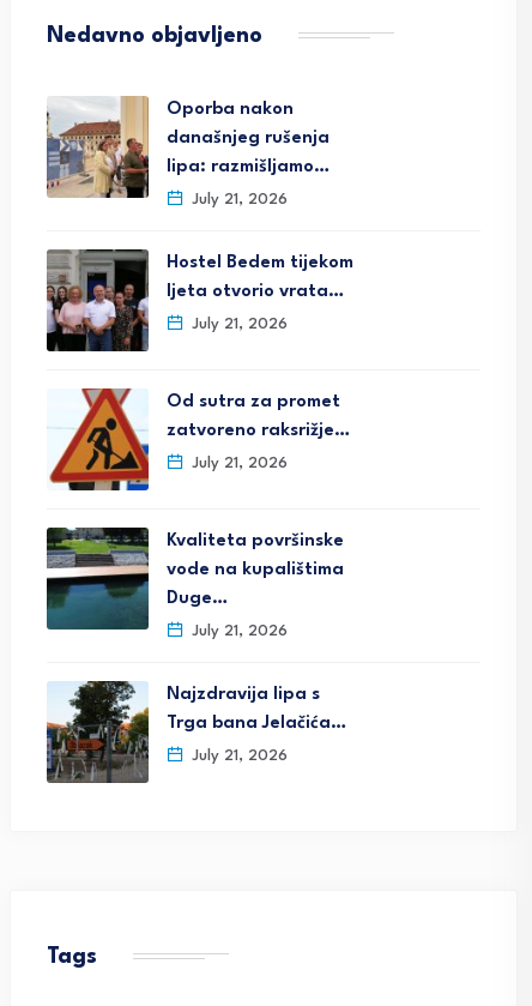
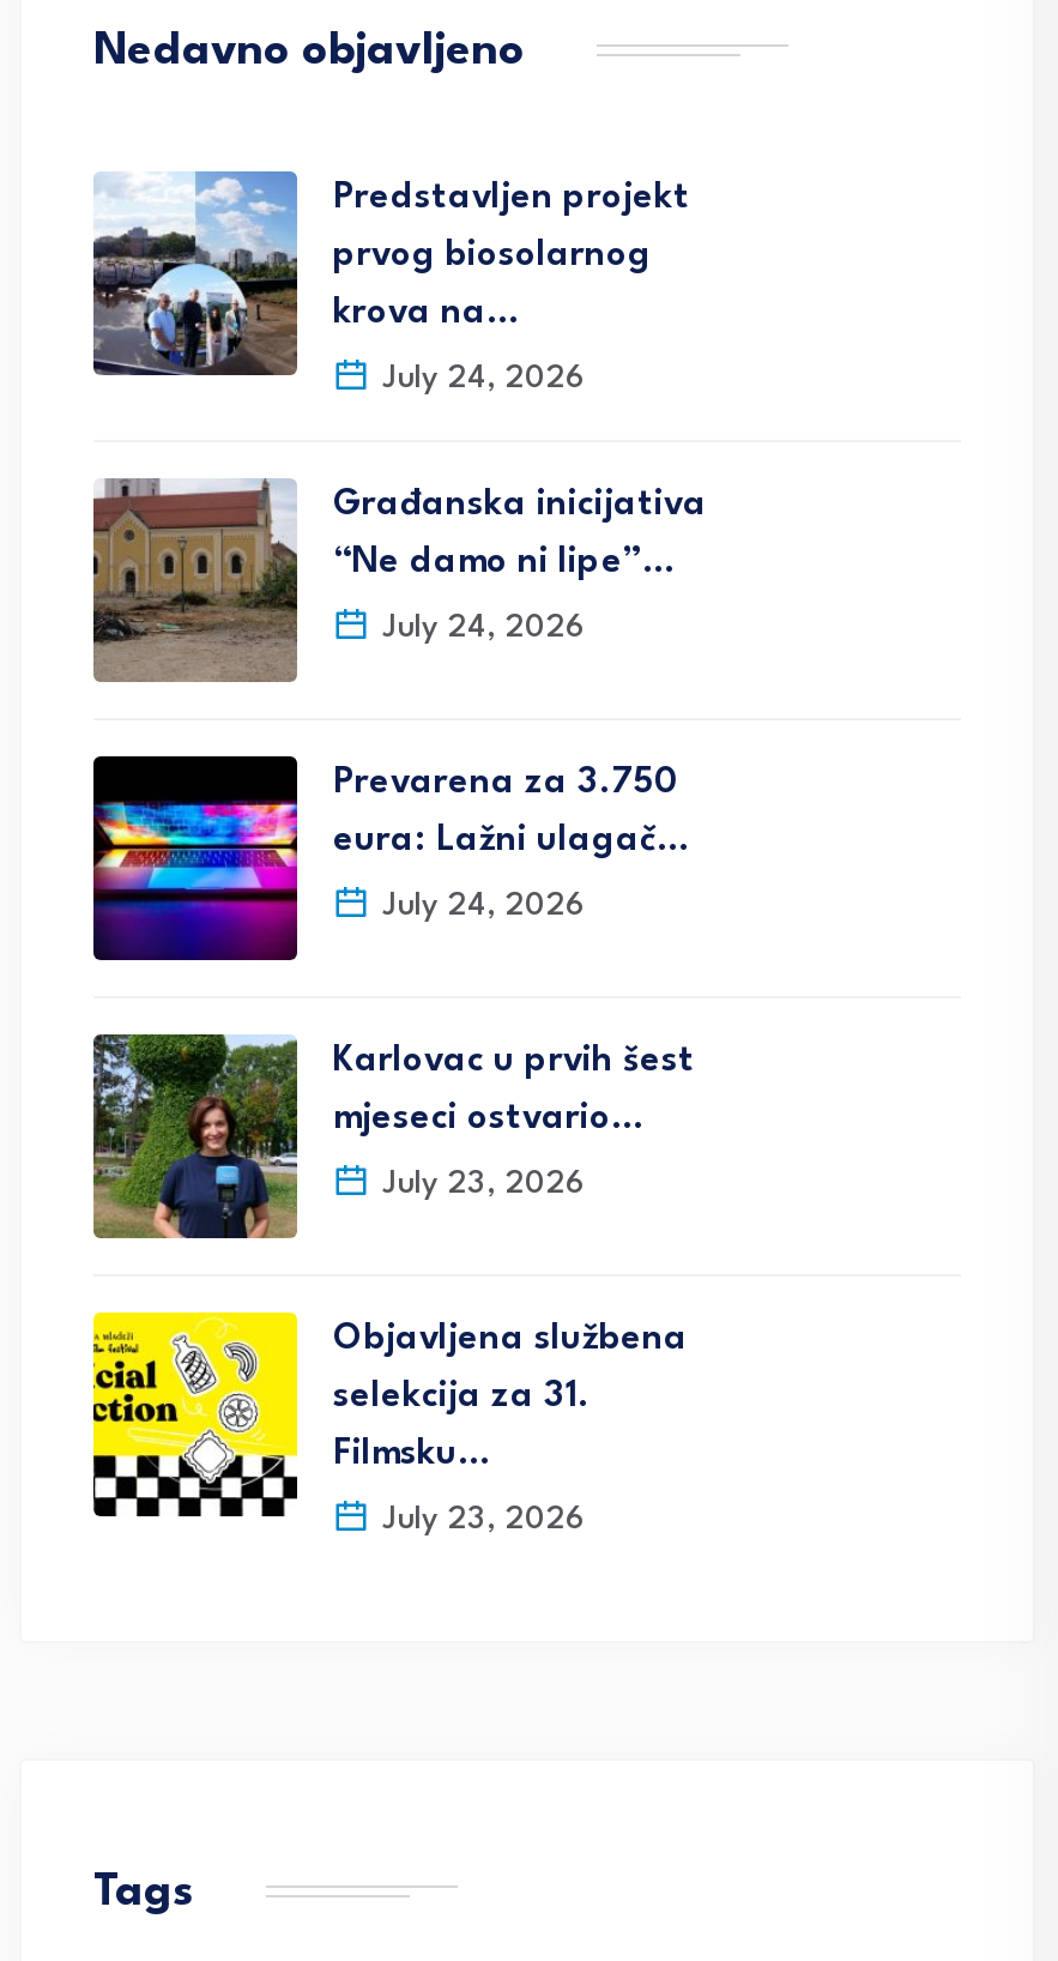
- [image]
- Oporba nakon
+ [image]
+ Predstavljen projekt

- današnjeg rušenja
+ prvog biosolarnog

- lipa: razmišljamo…
+ krova na…

- July 21, 2026
+ July 24, 2026

- [image]
- Hostel Bedem tijekom
+ [image]
+ Građanska inicijativa

- ljeta otvorio vrata…
+ “Ne damo ni lipe”…

- July 21, 2026
+ July 24, 2026

- [image]
- Od sutra za promet
+ [image]
+ Prevarena za 3.750

- zatvoreno raksrižje…
+ eura: Lažni ulagač…

- July 21, 2026
+ July 24, 2026

- [image]
- Kvaliteta površinske
+ [image]
+ Karlovac u prvih šest

- vode na kupalištima
+ mjeseci ostvario…

- Duge…
+ July 23, 2026

- July 21, 2026
+ Objavljena službena

- [image]
- Najzdravija lipa s
+ [image]
+ selekcija za 31.

- Trga bana Jelačića…
+ Filmsku…

- July 21, 2026
+ July 23, 2026
